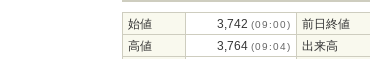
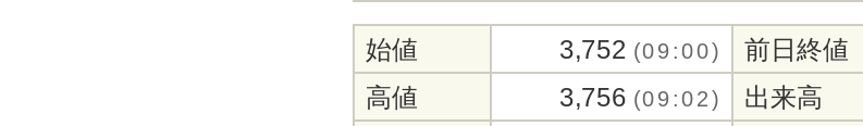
- 3,742 (09:00) 前日終値
+ 3,752 (09:00) 前日終値

- 3,764 (09:04) 出来高
+ 3,756 (09:02) 出来高
